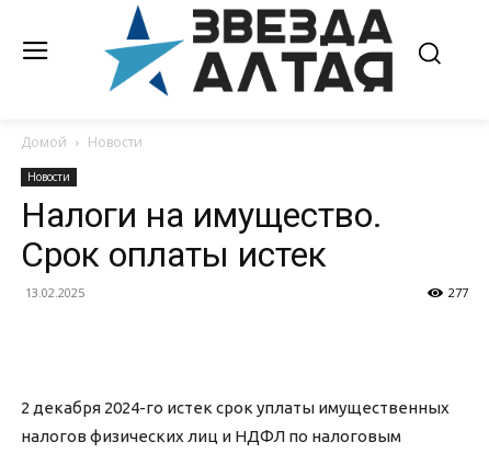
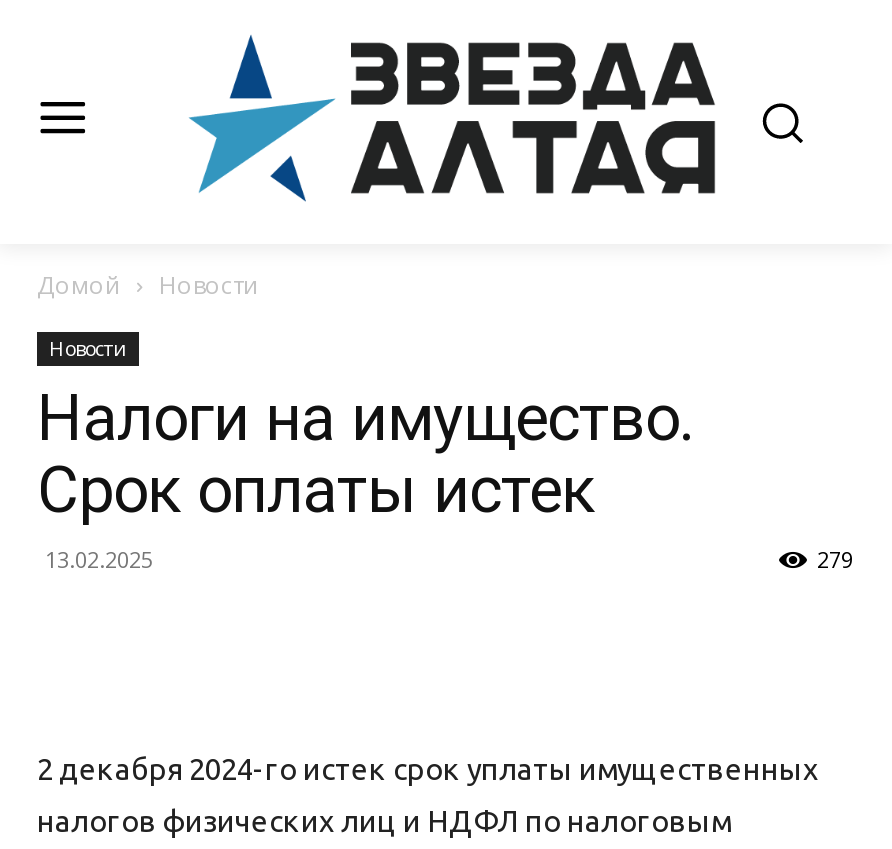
- 277
+ 279
